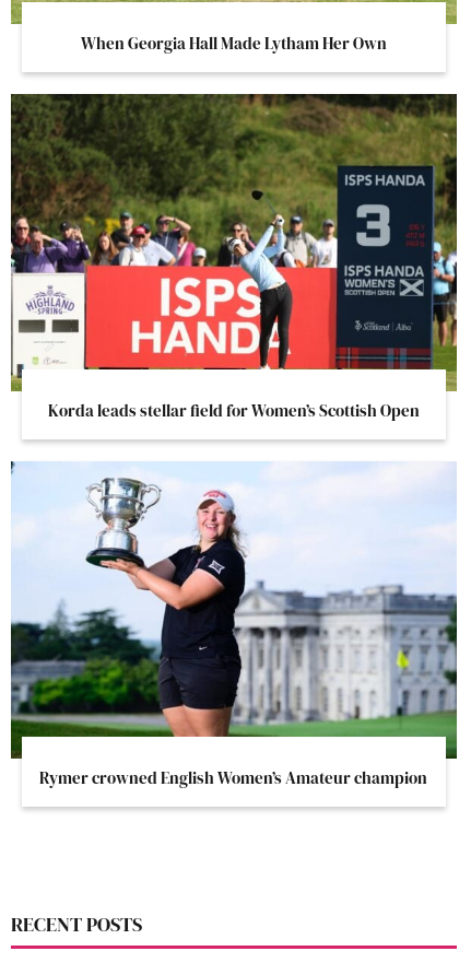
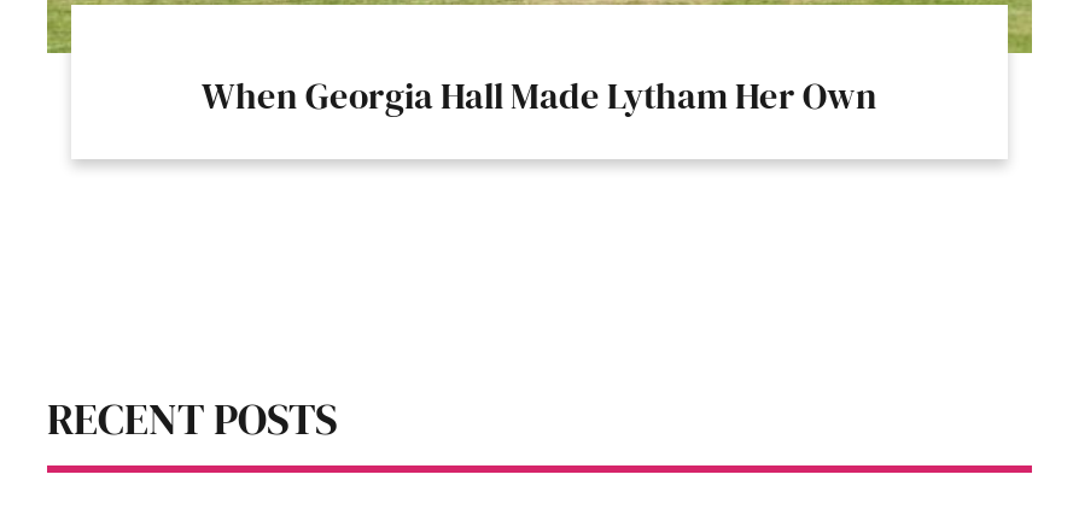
- [image]
- Korda leads stellar field for Women’s Scottish Open

- [image]
- Rymer crowned English Women’s Amateur champion
